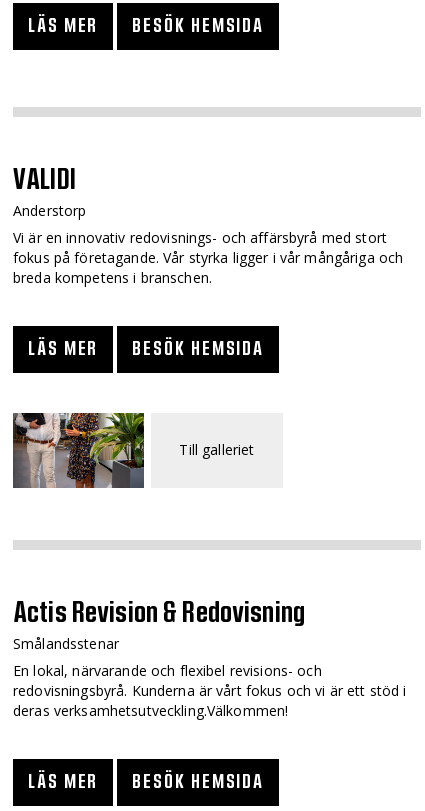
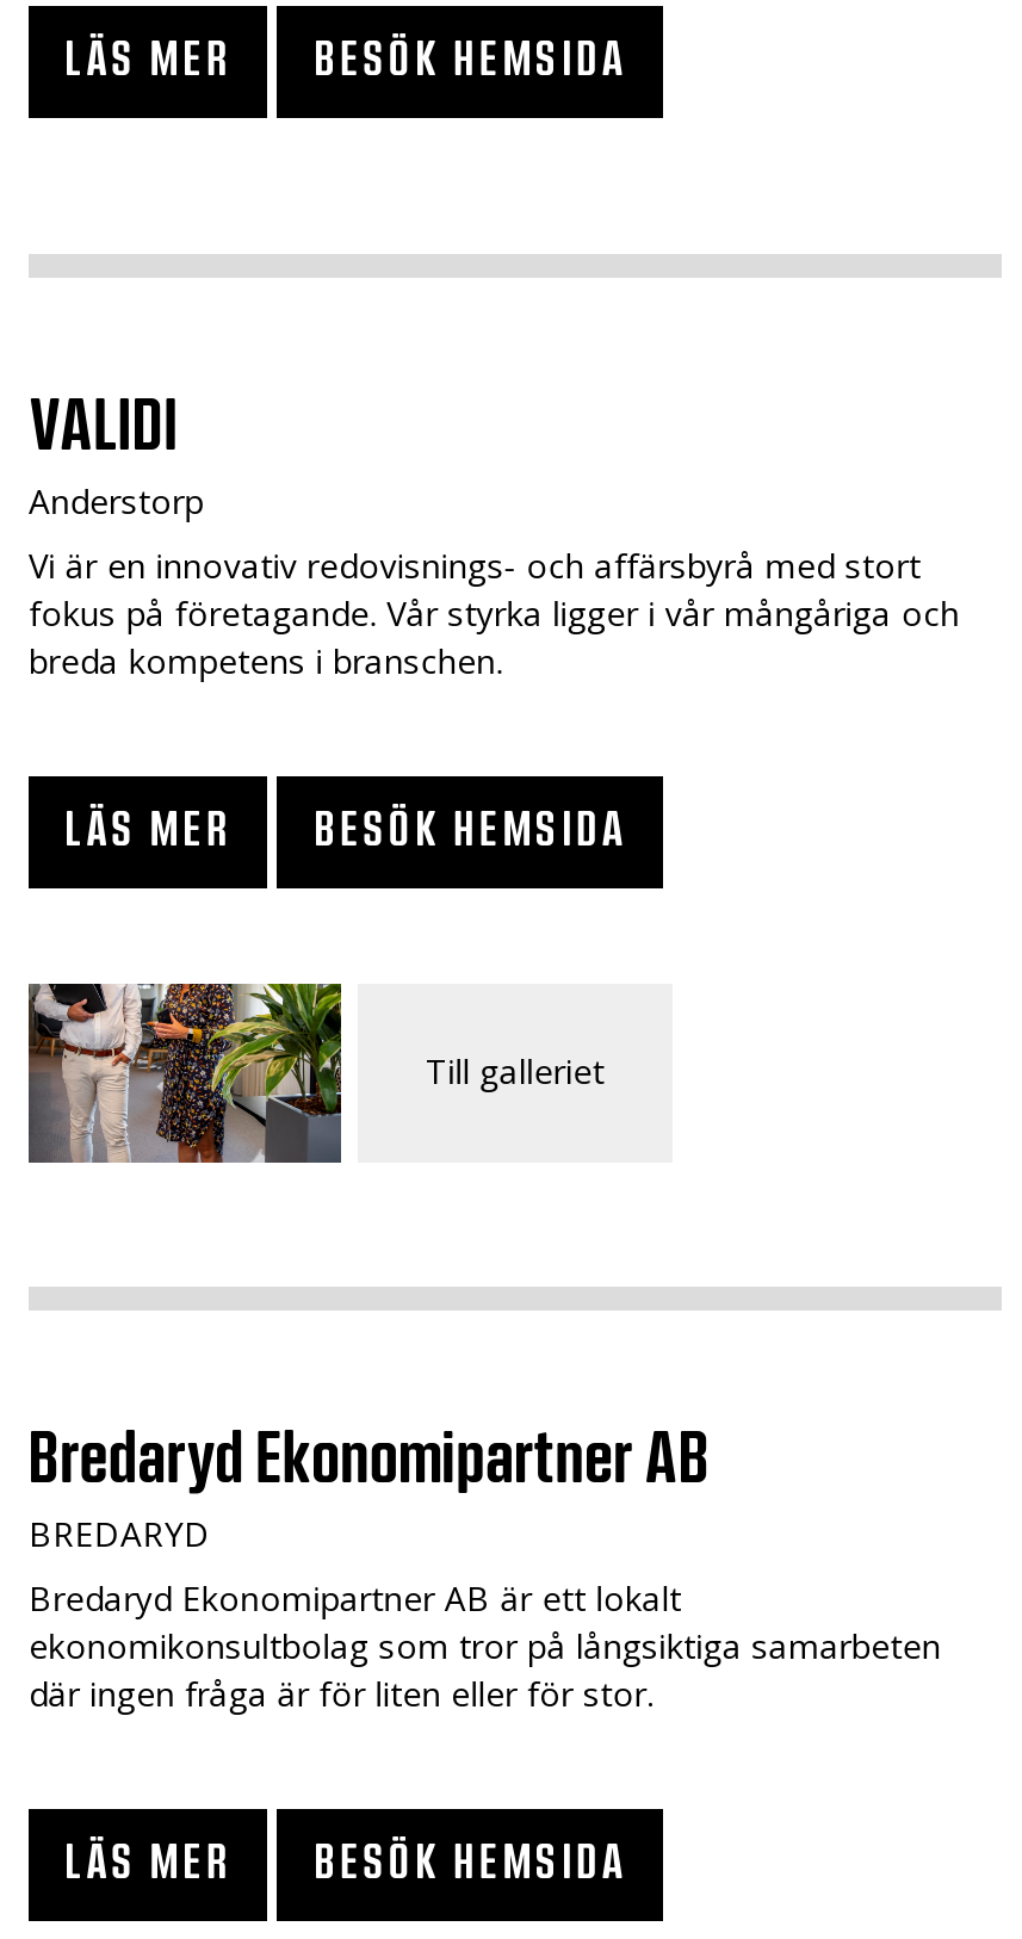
- Actis Revision & Redovisning
- Smålandsstenar
- En lokal, närvarande och flexibel revisions- och
- redovisningsbyrå. Kunderna är vårt fokus och vi är ett stöd i
- deras verksamhetsutveckling.Välkommen!
+ Bredaryd Ekonomipartner AB
+ BREDARYD
+ Bredaryd Ekonomipartner AB är ett lokalt
+ ekonomikonsultbolag som tror på långsiktiga samarbeten
+ där ingen fråga är för liten eller för stor.
